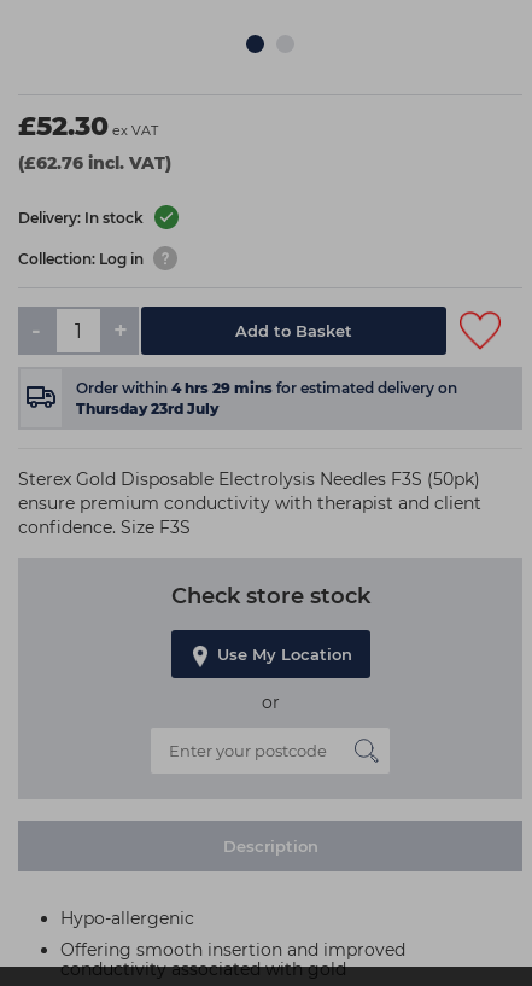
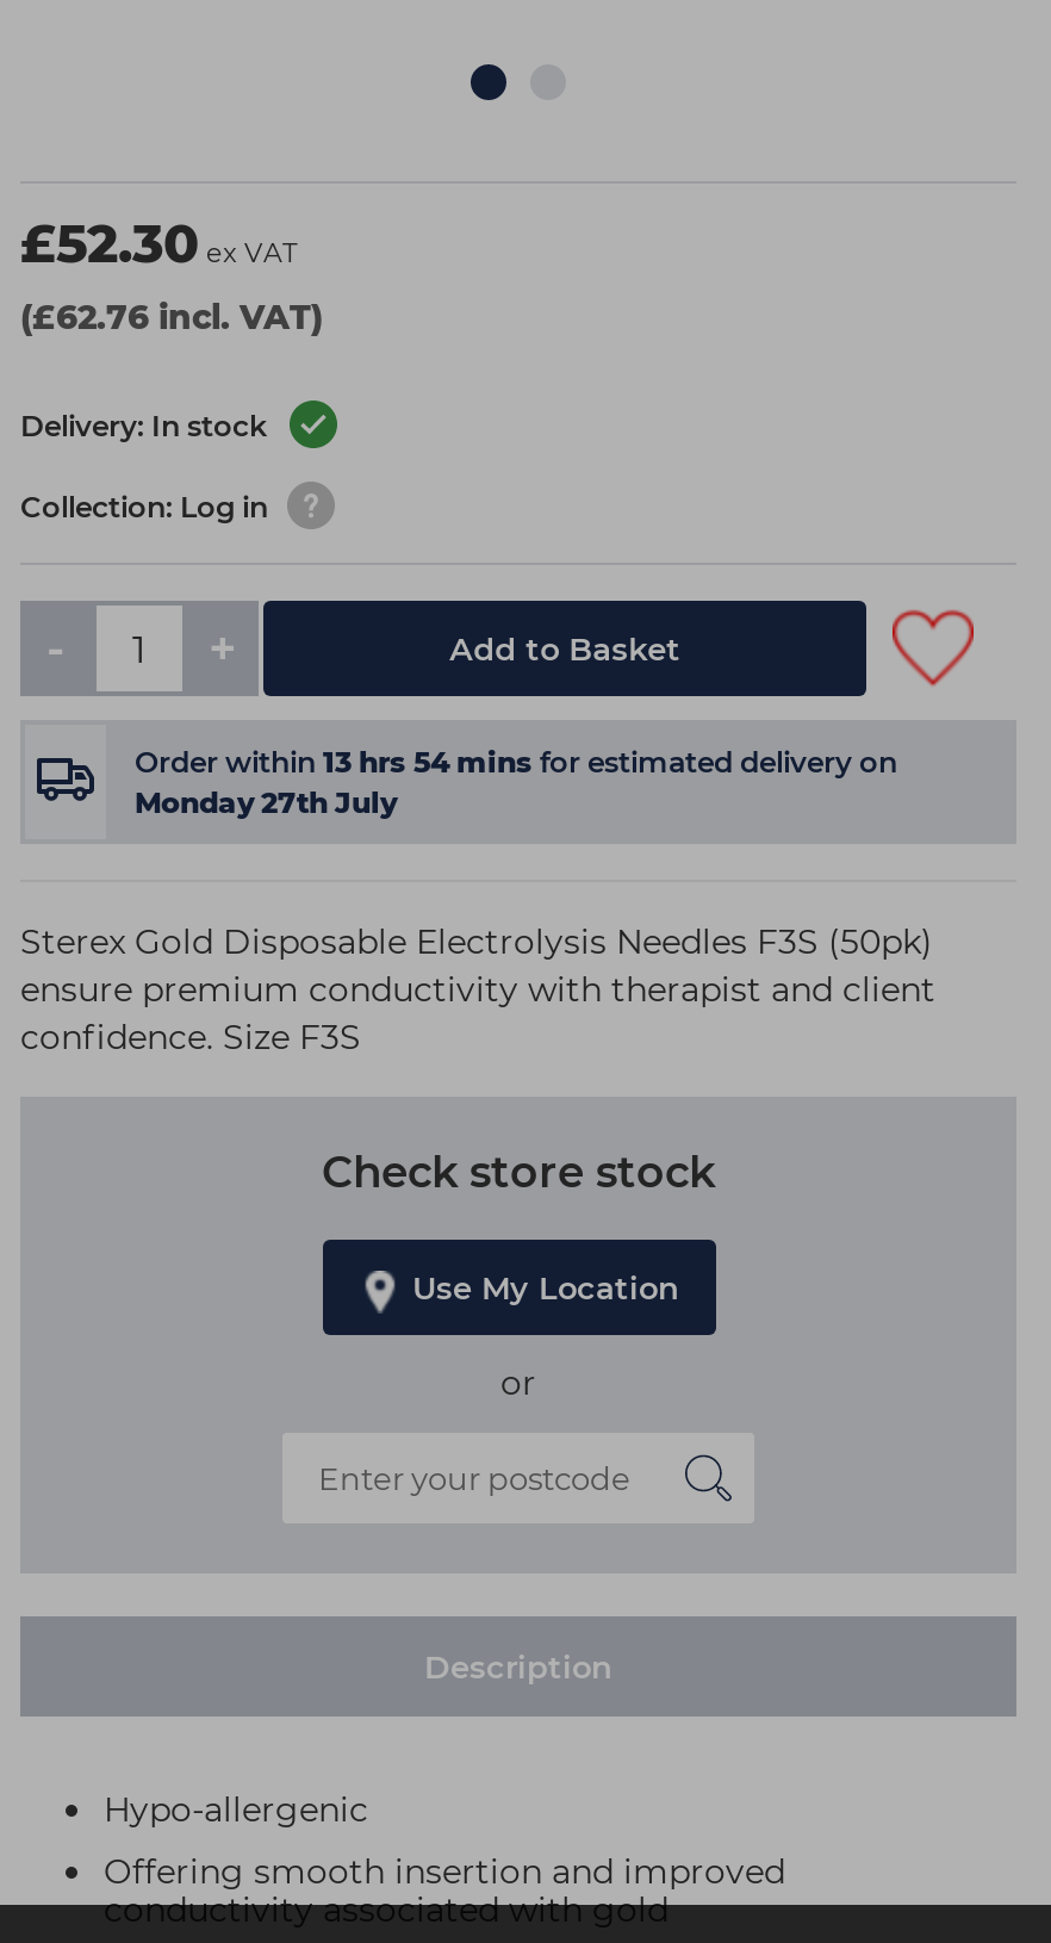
- Order within 4 hrs 29 mins for estimated delivery on
+ Order within 13 hrs 54 mins for estimated delivery on

- Thursday 23rd July
+ Monday 27th July
